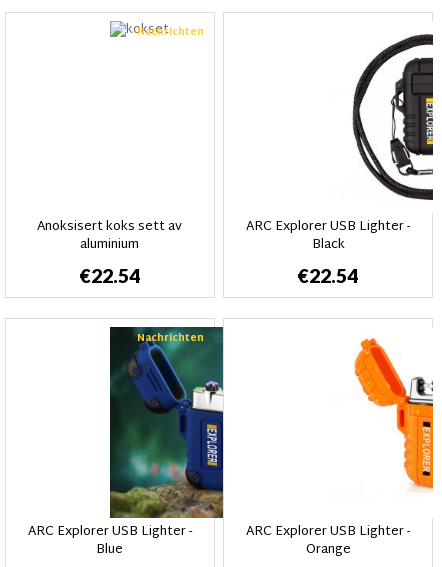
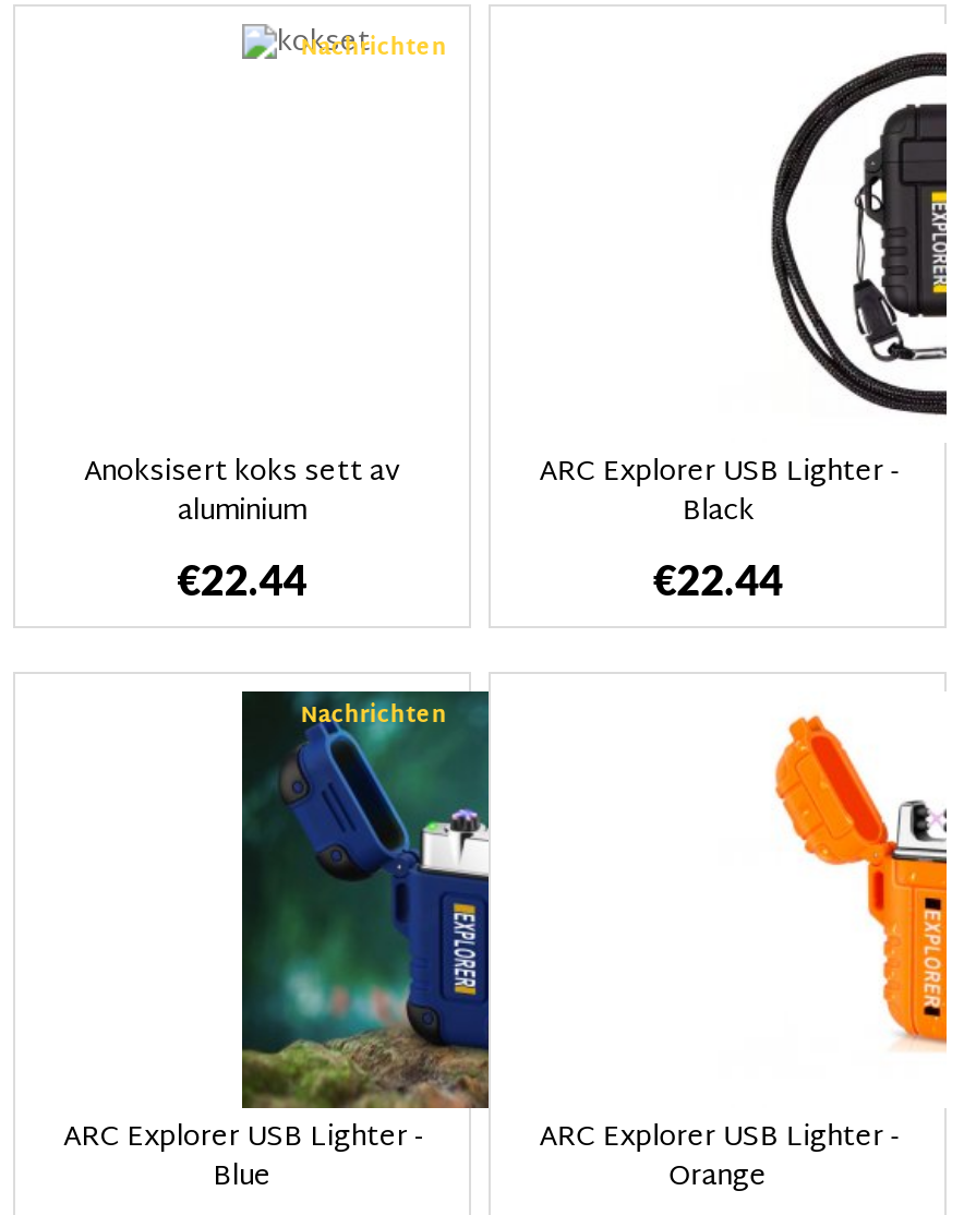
- €22.54
+ €22.44

- €22.54
+ €22.44
